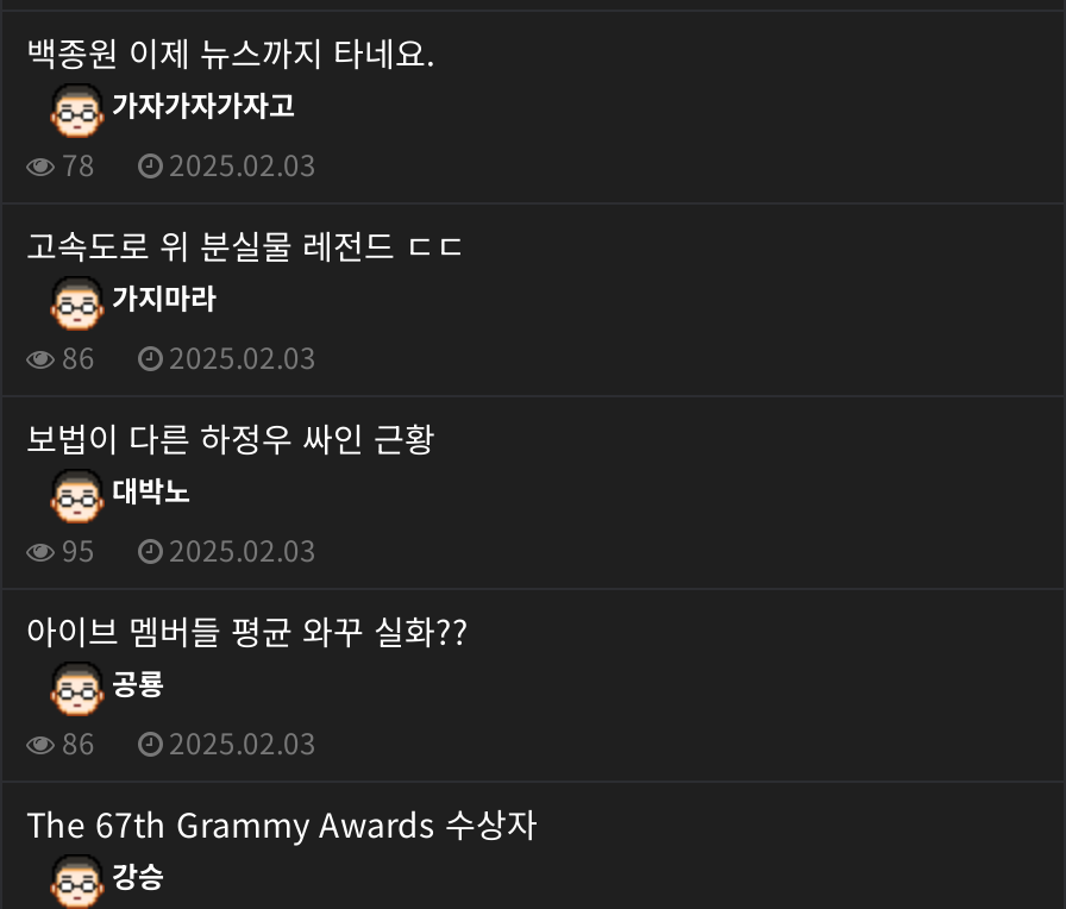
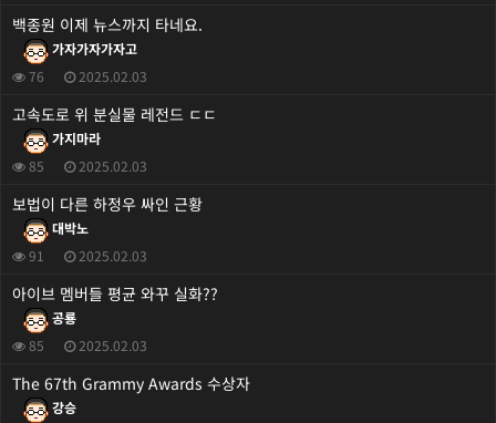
- 78 2025.02.03
+ 76 2025.02.03

- 86 2025.02.03
+ 85 2025.02.03

- 95 2025.02.03
+ 91 2025.02.03

- 86 2025.02.03
+ 85 2025.02.03
